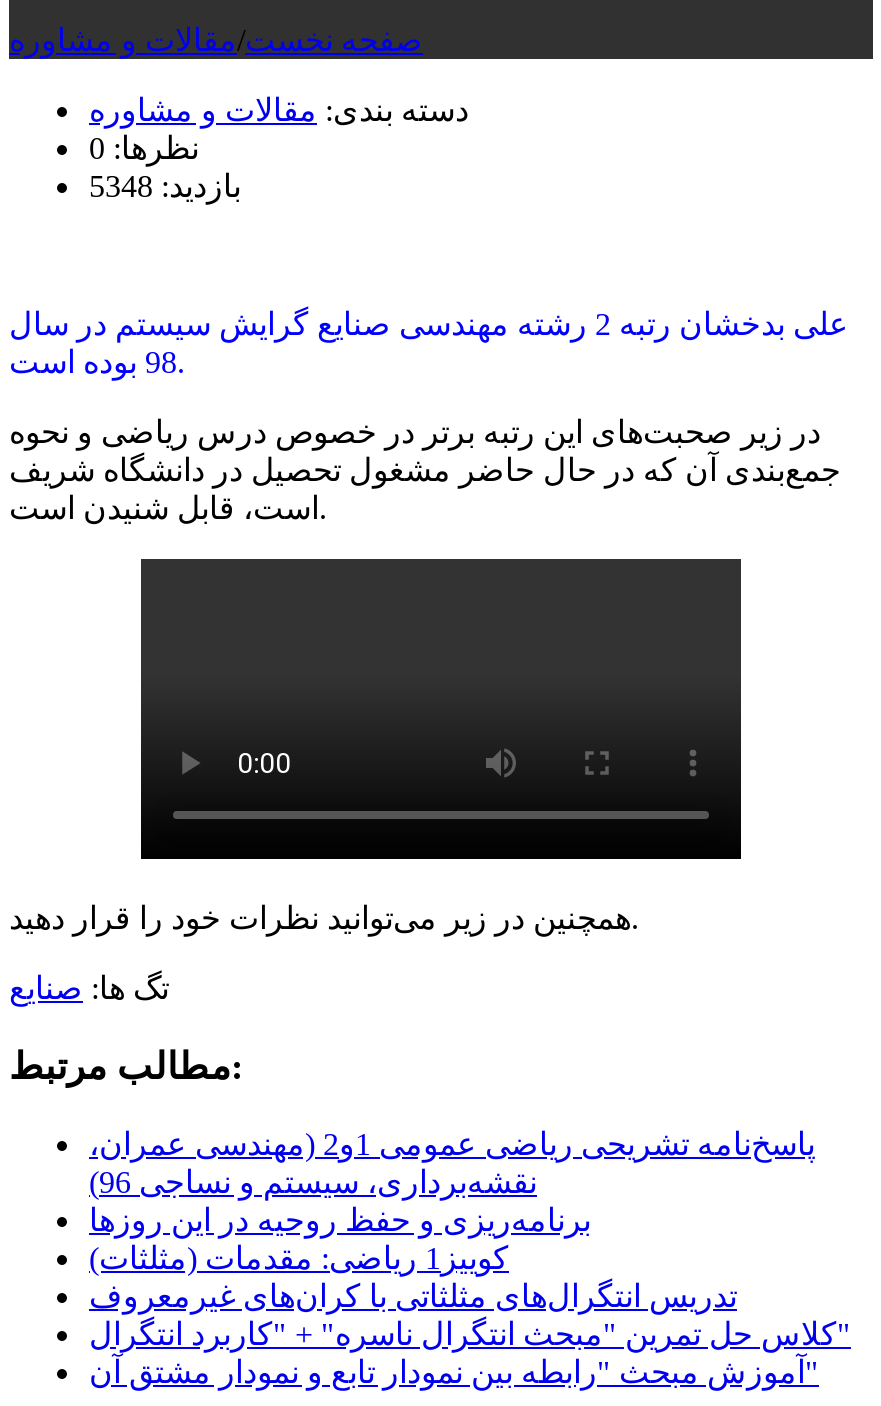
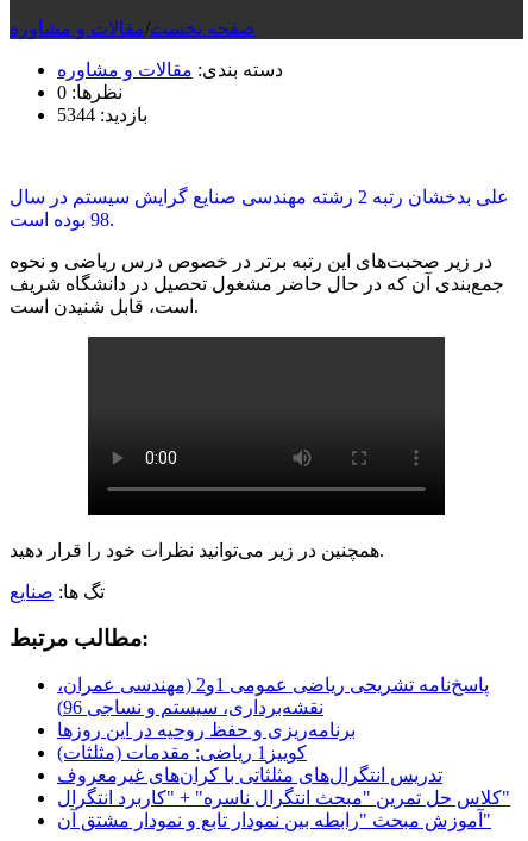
- بازدید: 5348
+ بازدید: 5344
